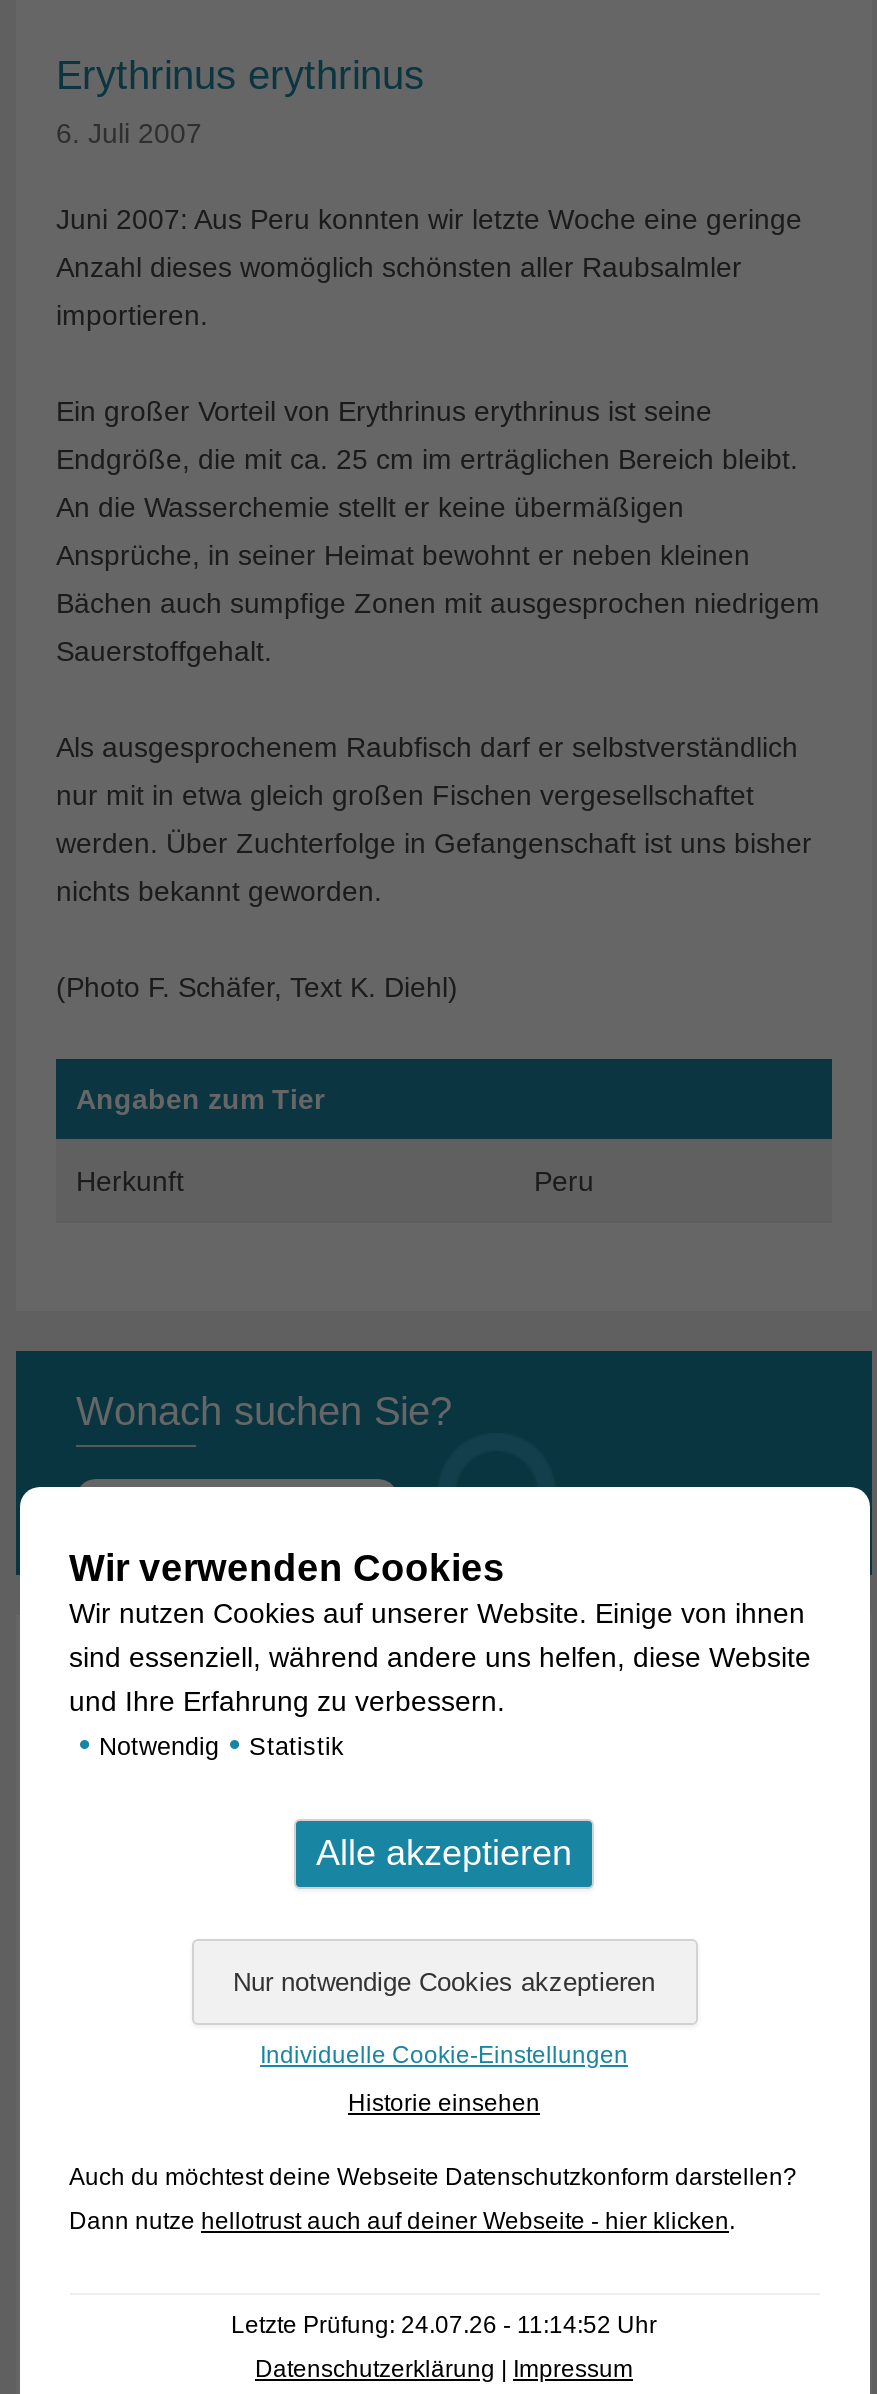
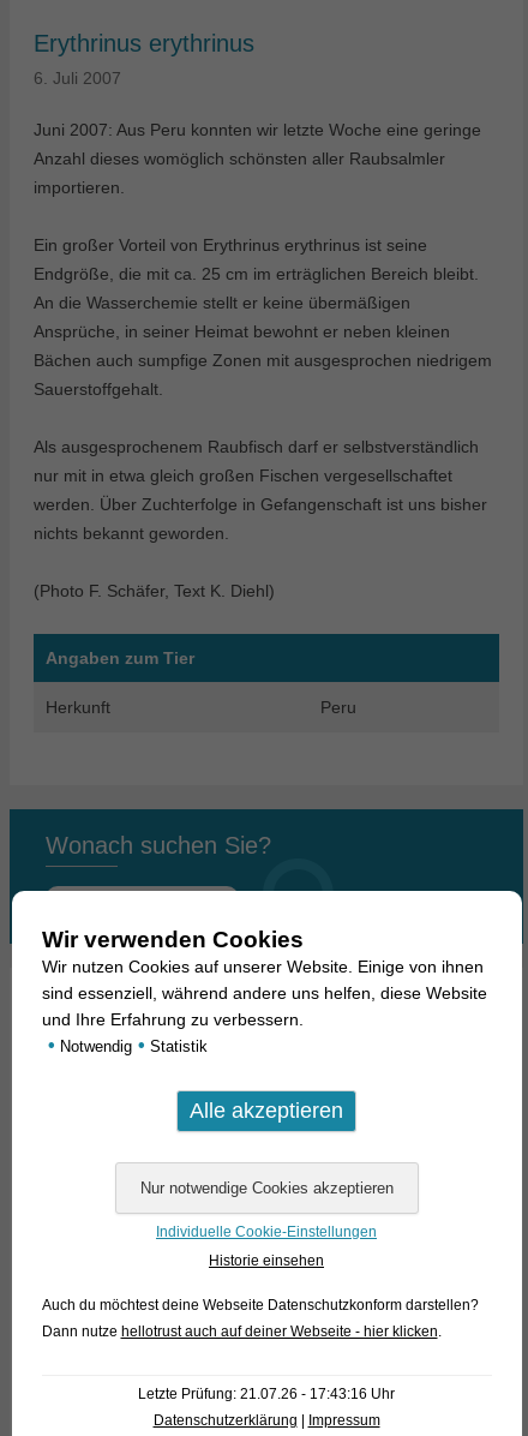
- Letzte Prüfung: 24.07.26 - 11:14:52 Uhr
+ Letzte Prüfung: 21.07.26 - 17:43:16 Uhr
